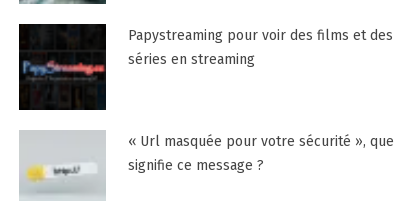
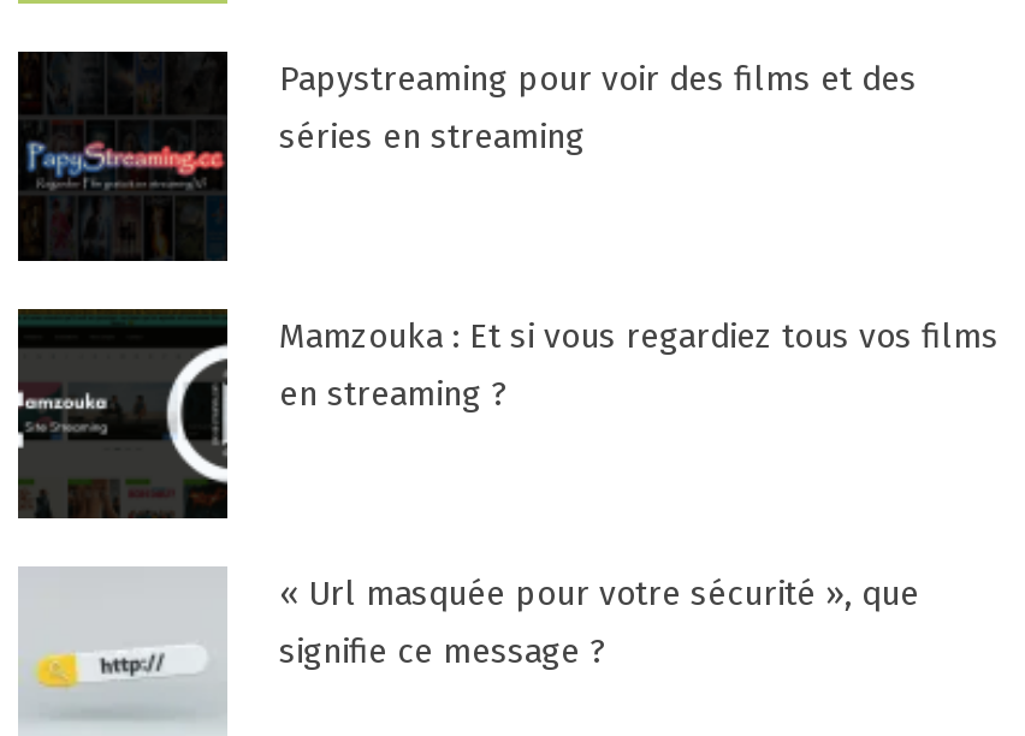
+ [image]
+ Mamzouka : Et si vous regardiez tous vos films
+ en streaming ?
